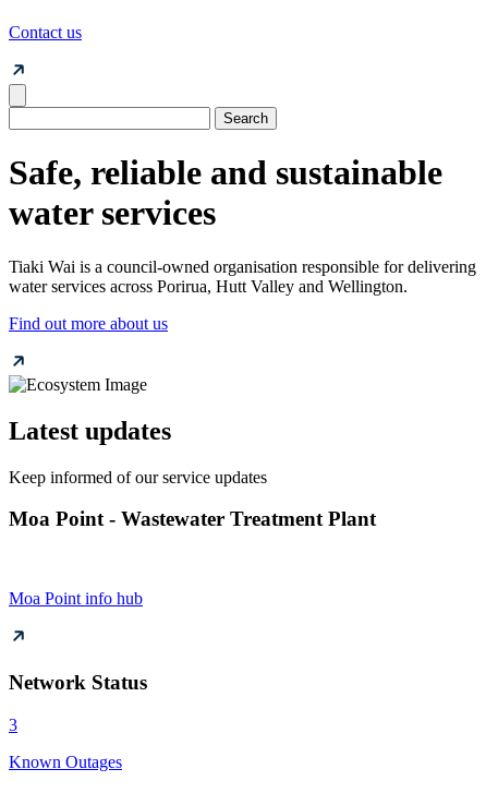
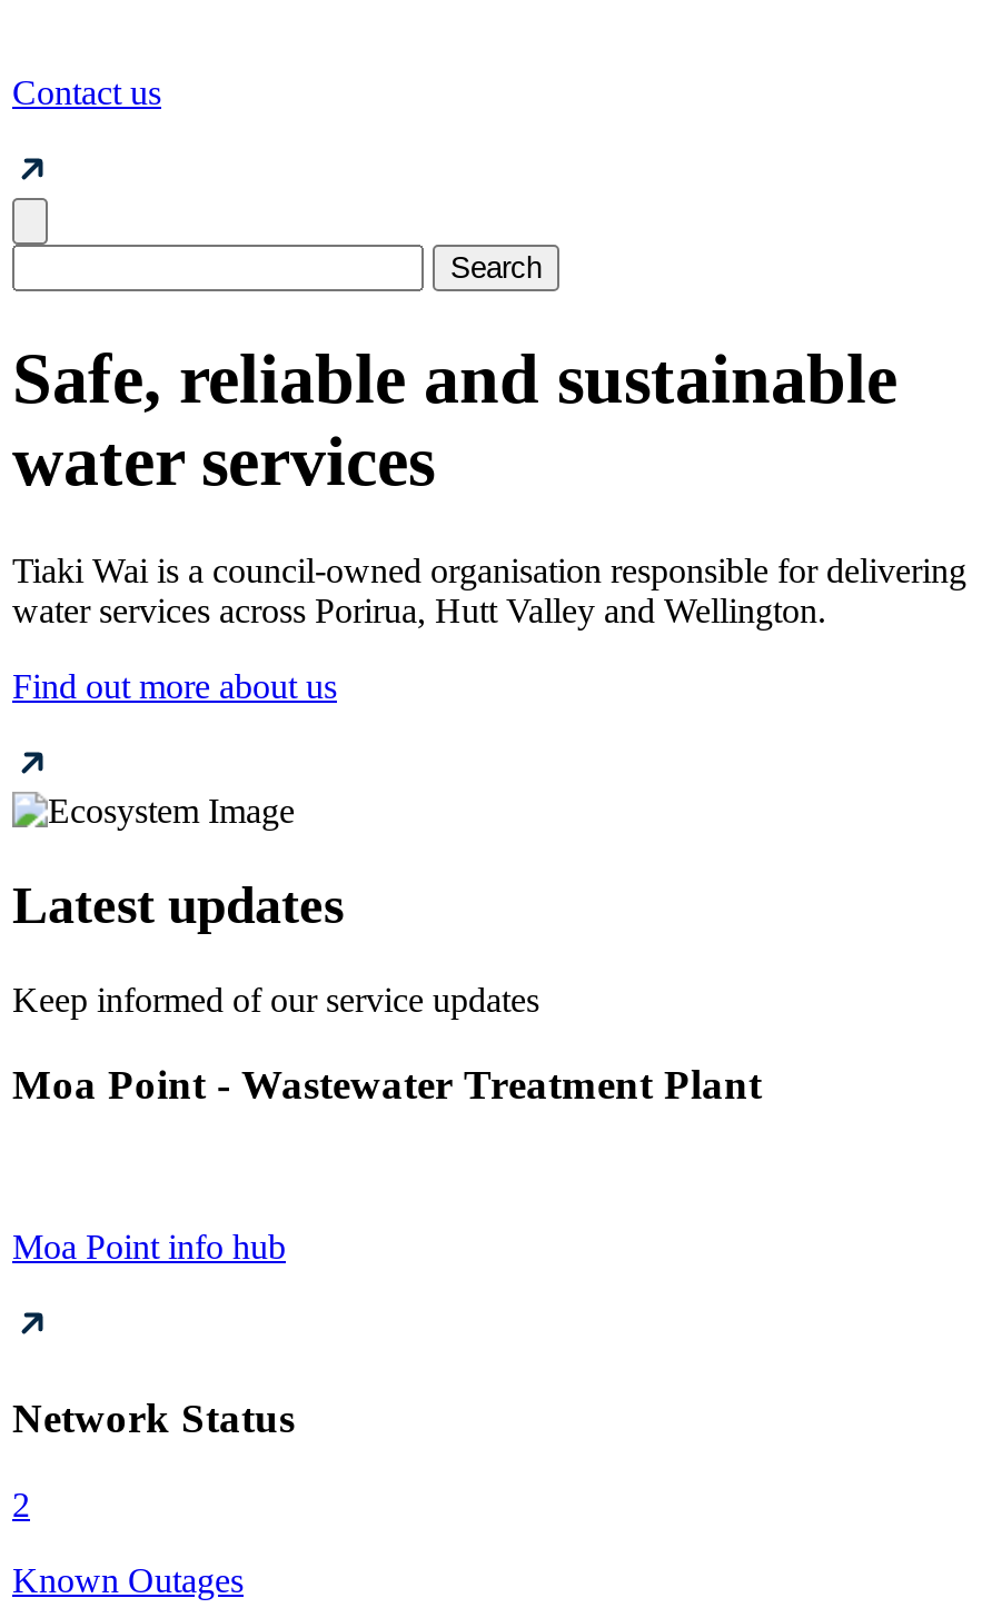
- 3
+ 2
